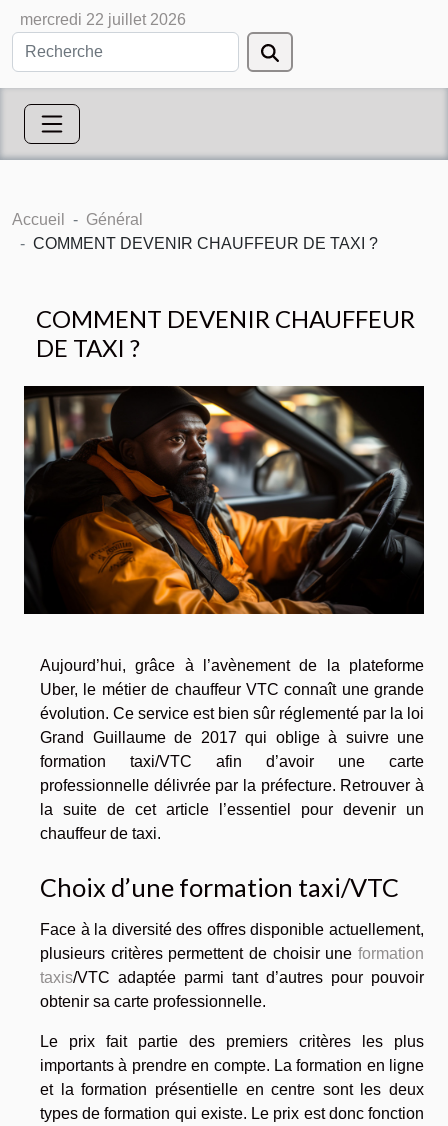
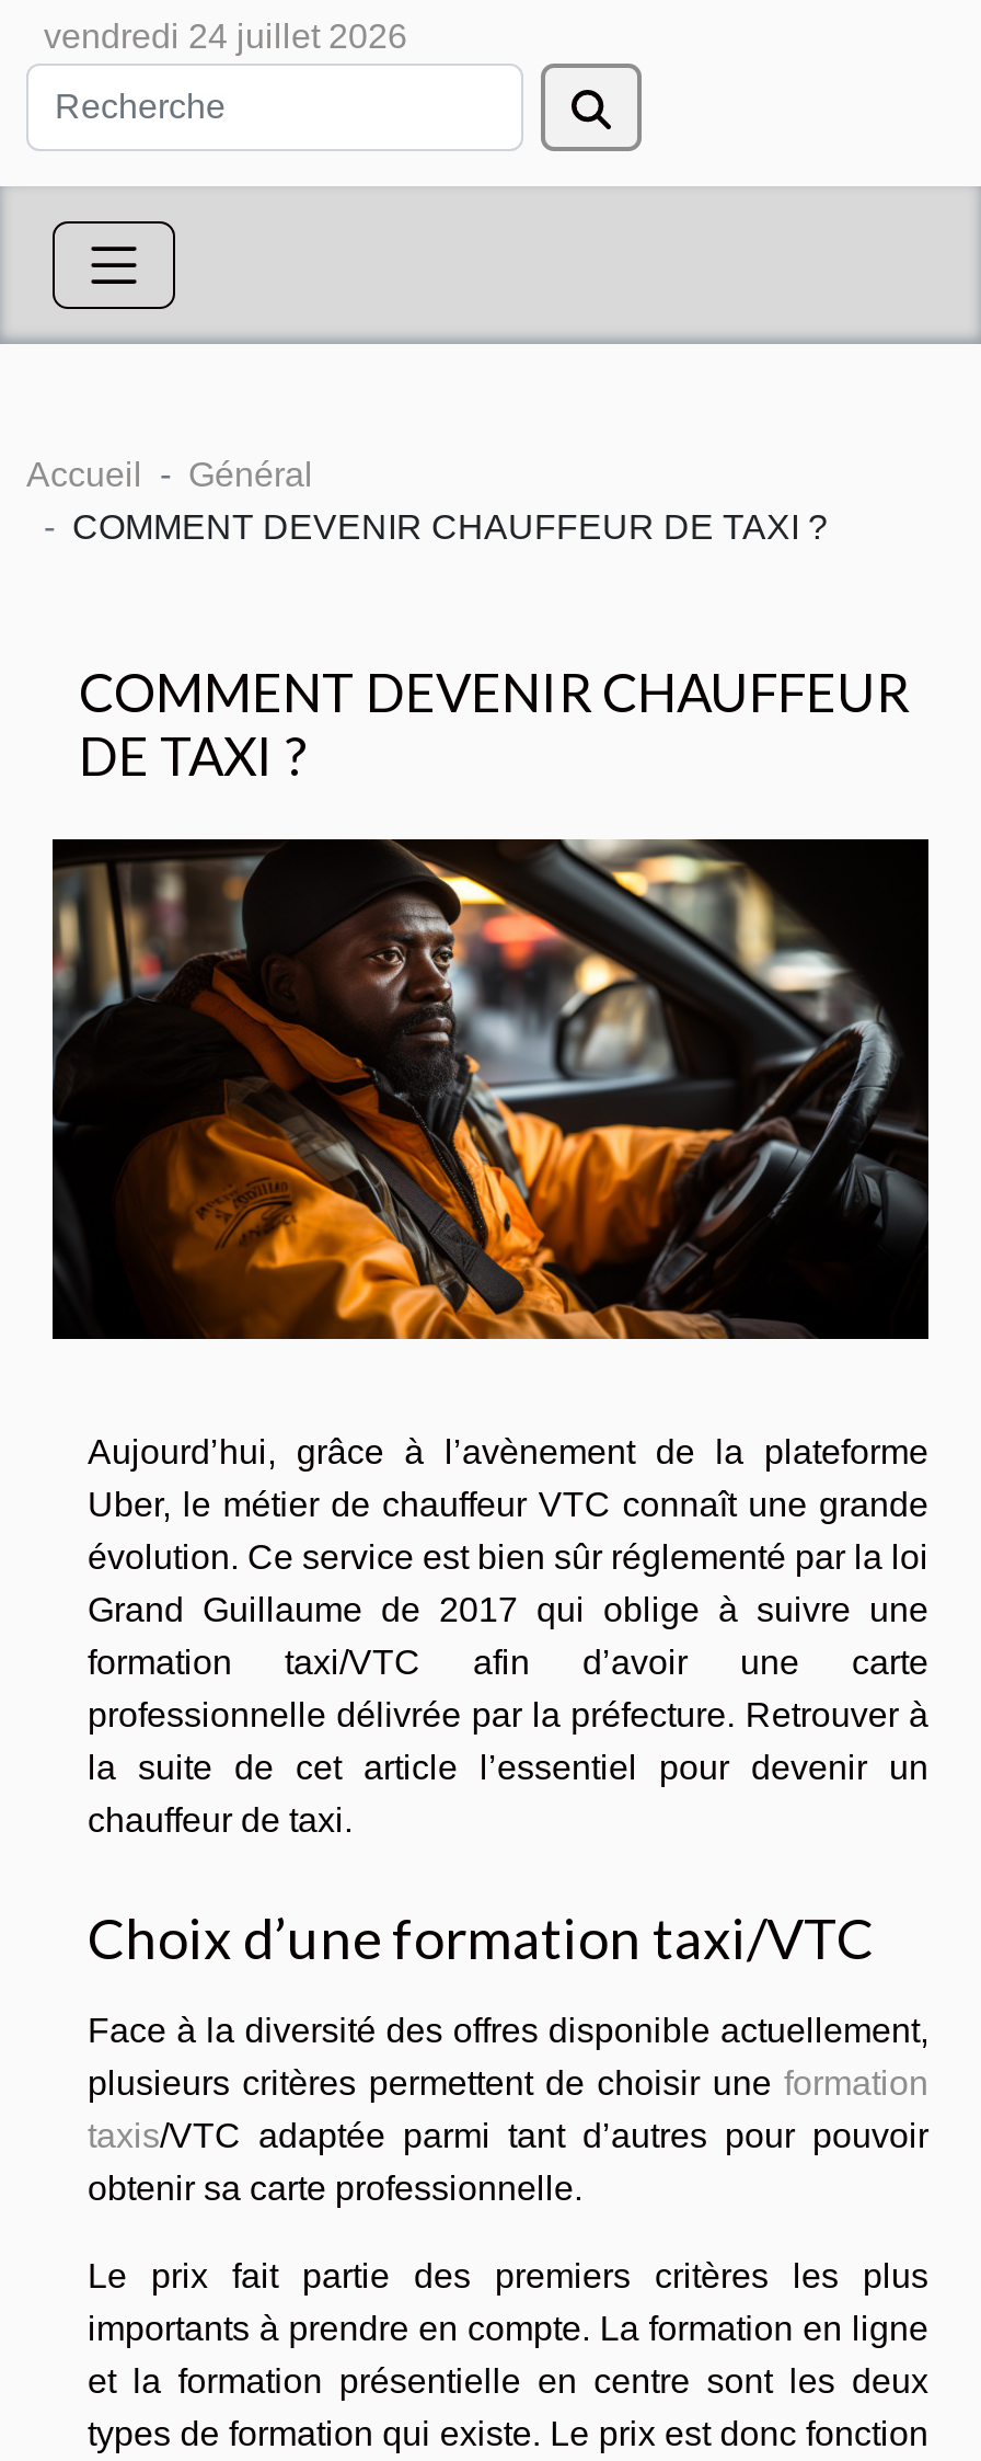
- mercredi 22 juillet 2026
+ vendredi 24 juillet 2026
